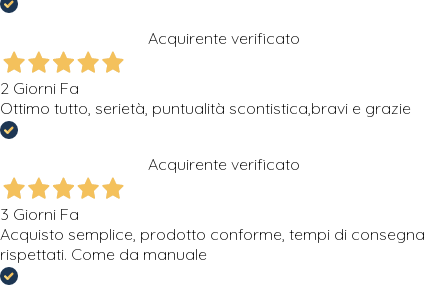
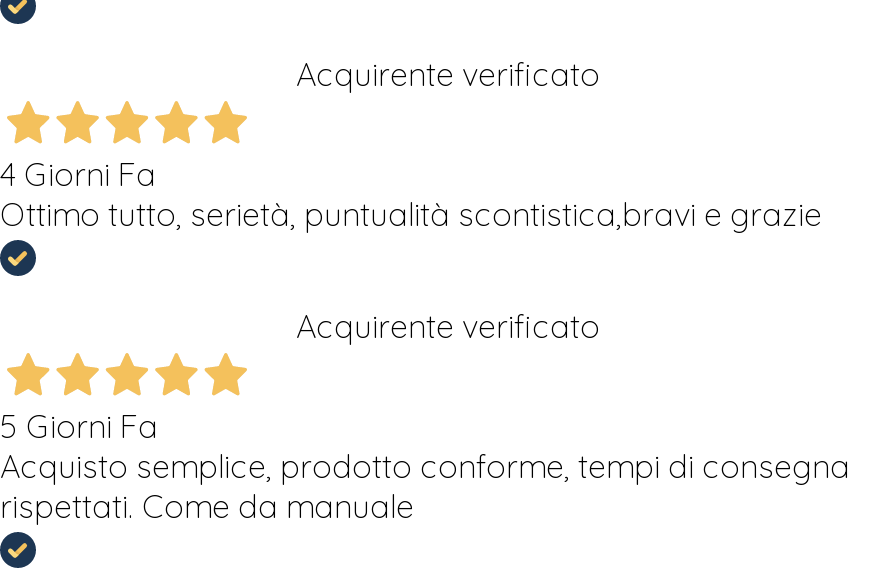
- 2 Giorni Fa
+ 4 Giorni Fa

- 3 Giorni Fa
+ 5 Giorni Fa
